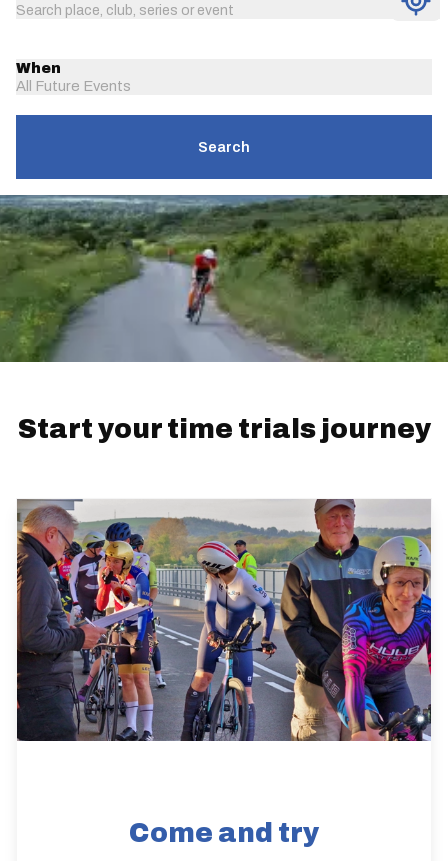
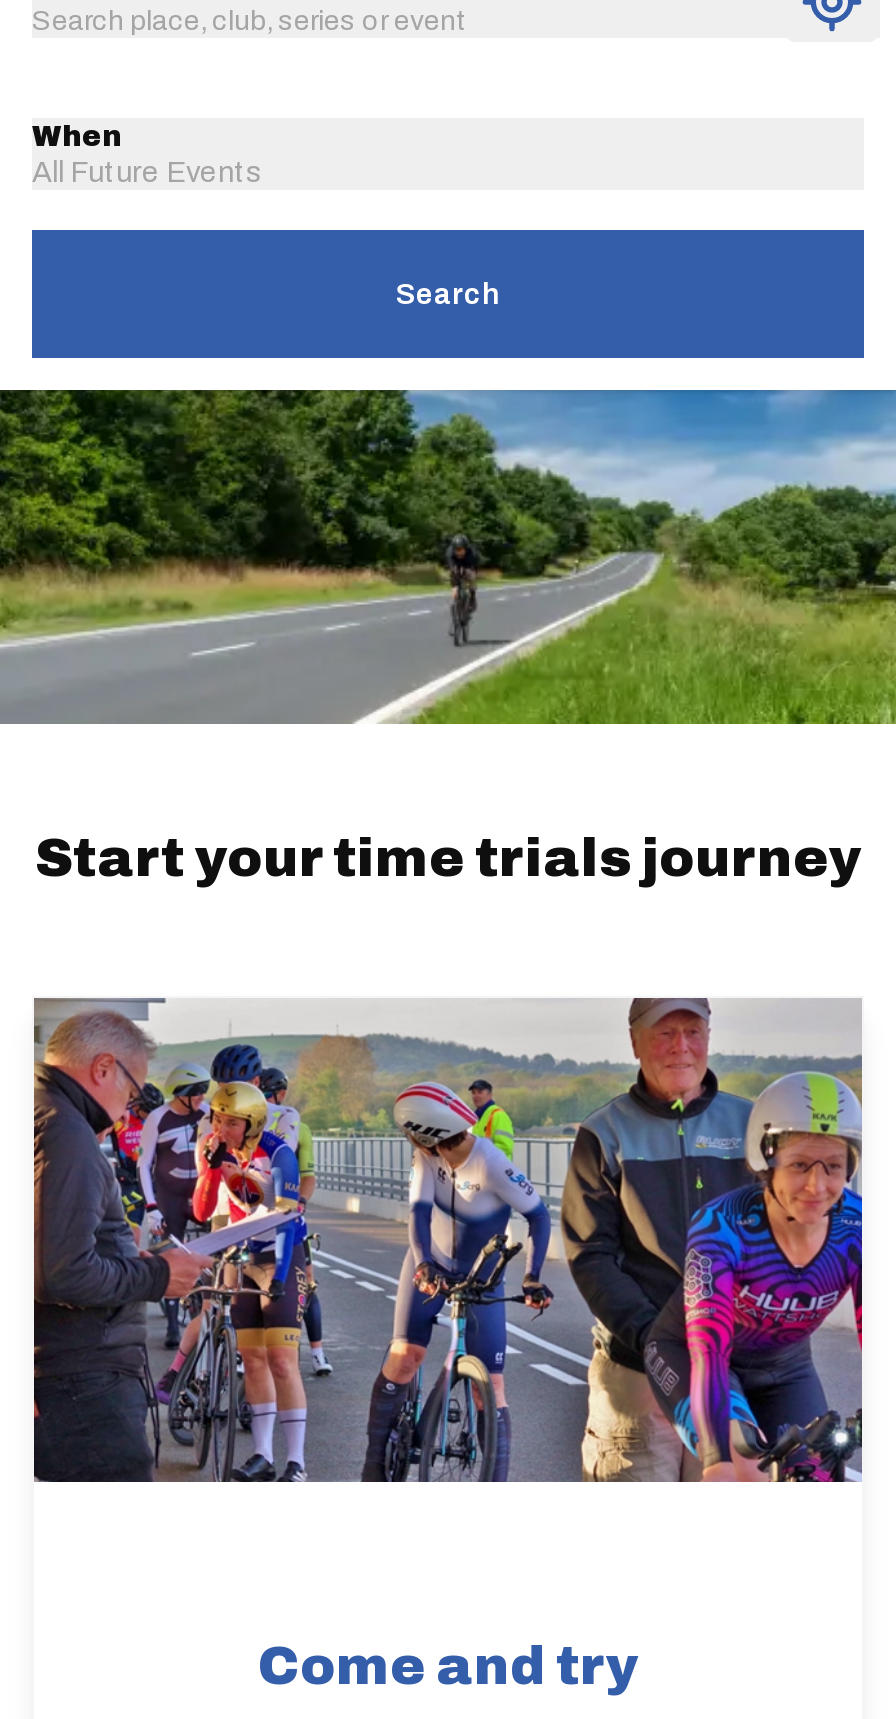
- [image]
+ [image]
